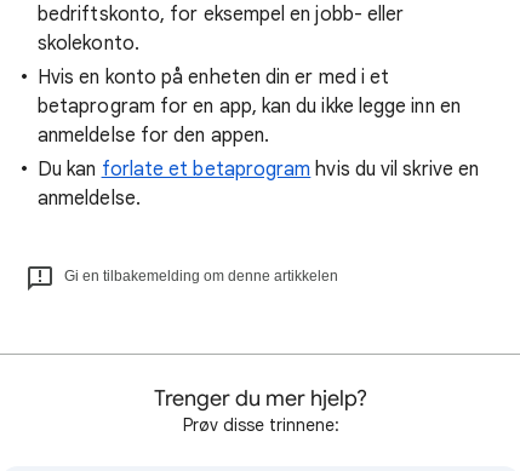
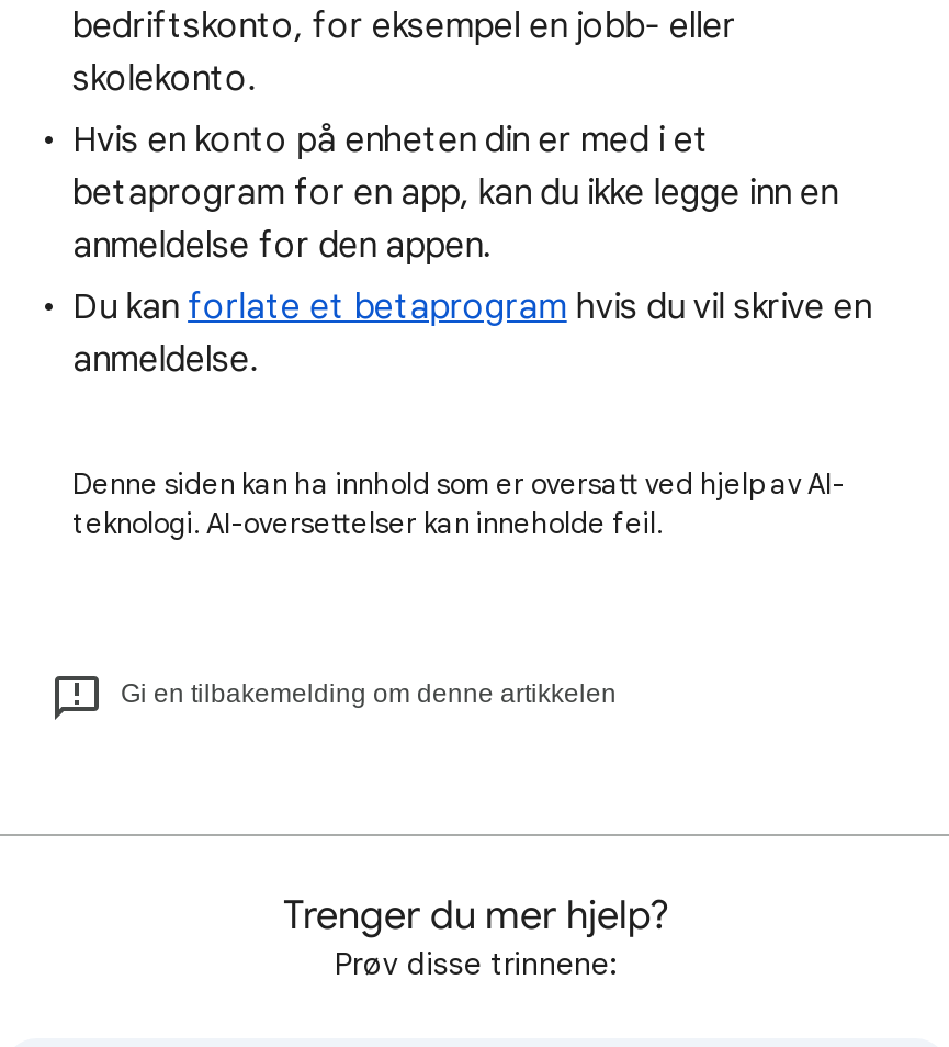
+ Denne siden kan ha innhold som er oversatt ved hjelp av AI-
+ teknologi. AI-oversettelser kan inneholde feil.
